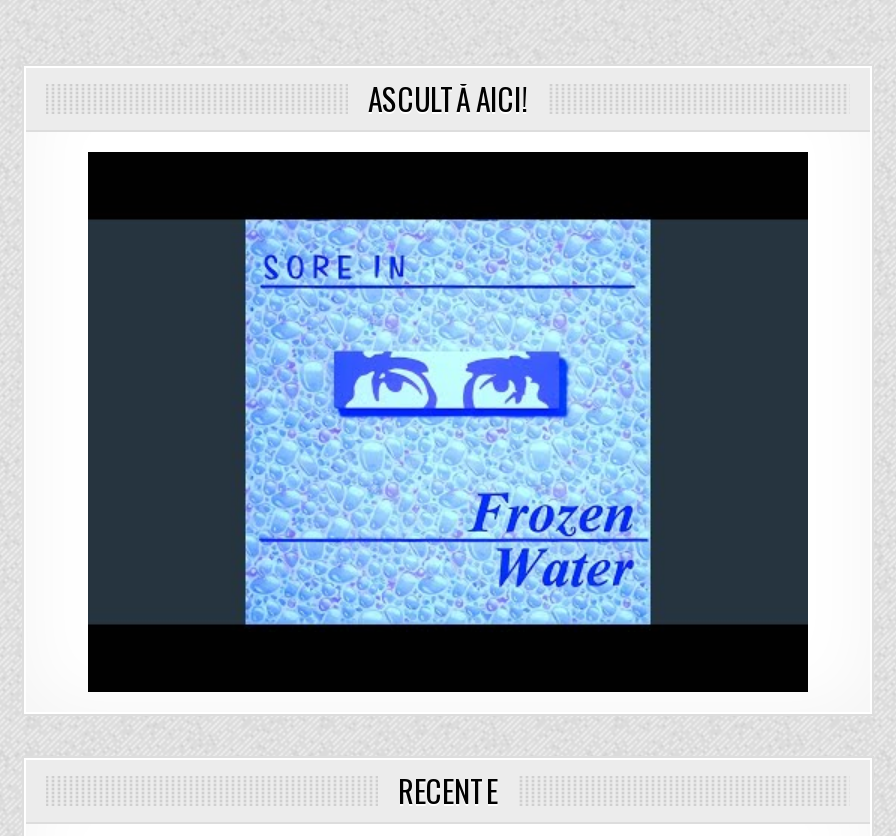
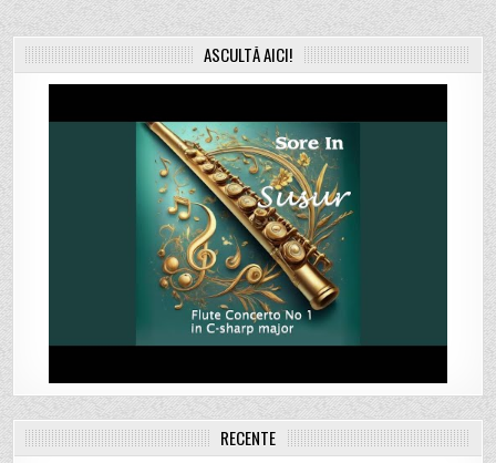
- [image]
+ [image]
